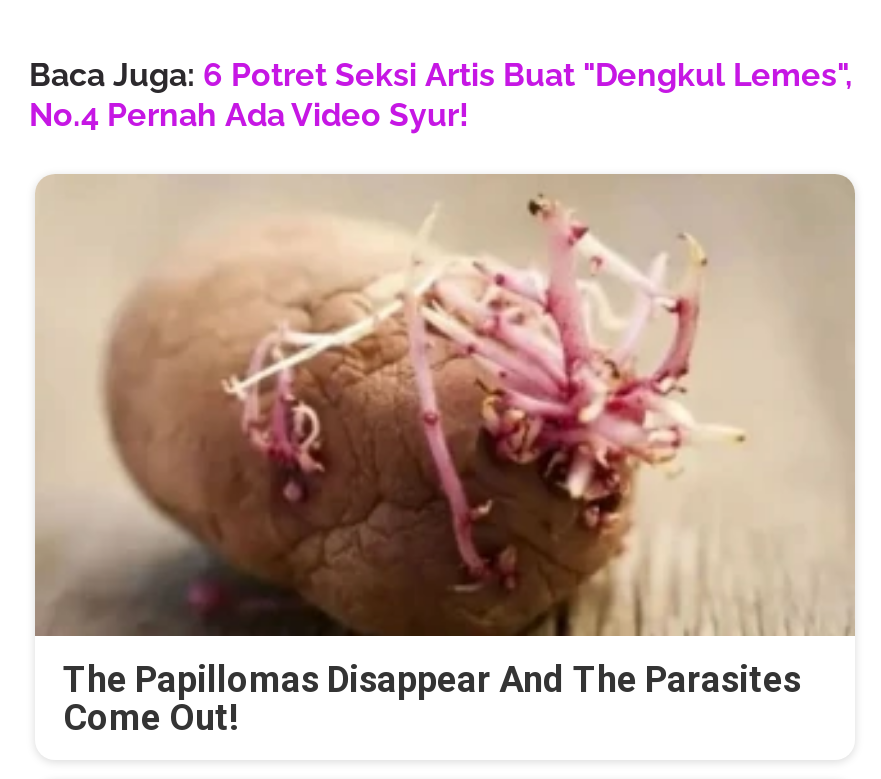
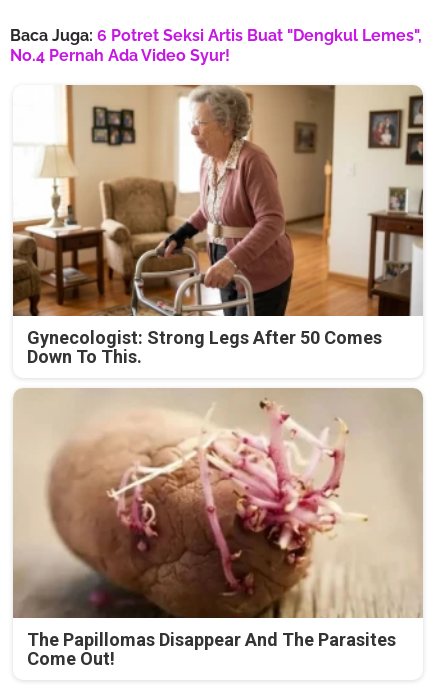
+ [image]
+ Gynecologist: Strong Legs After 50 Comes
+ Down To This.
